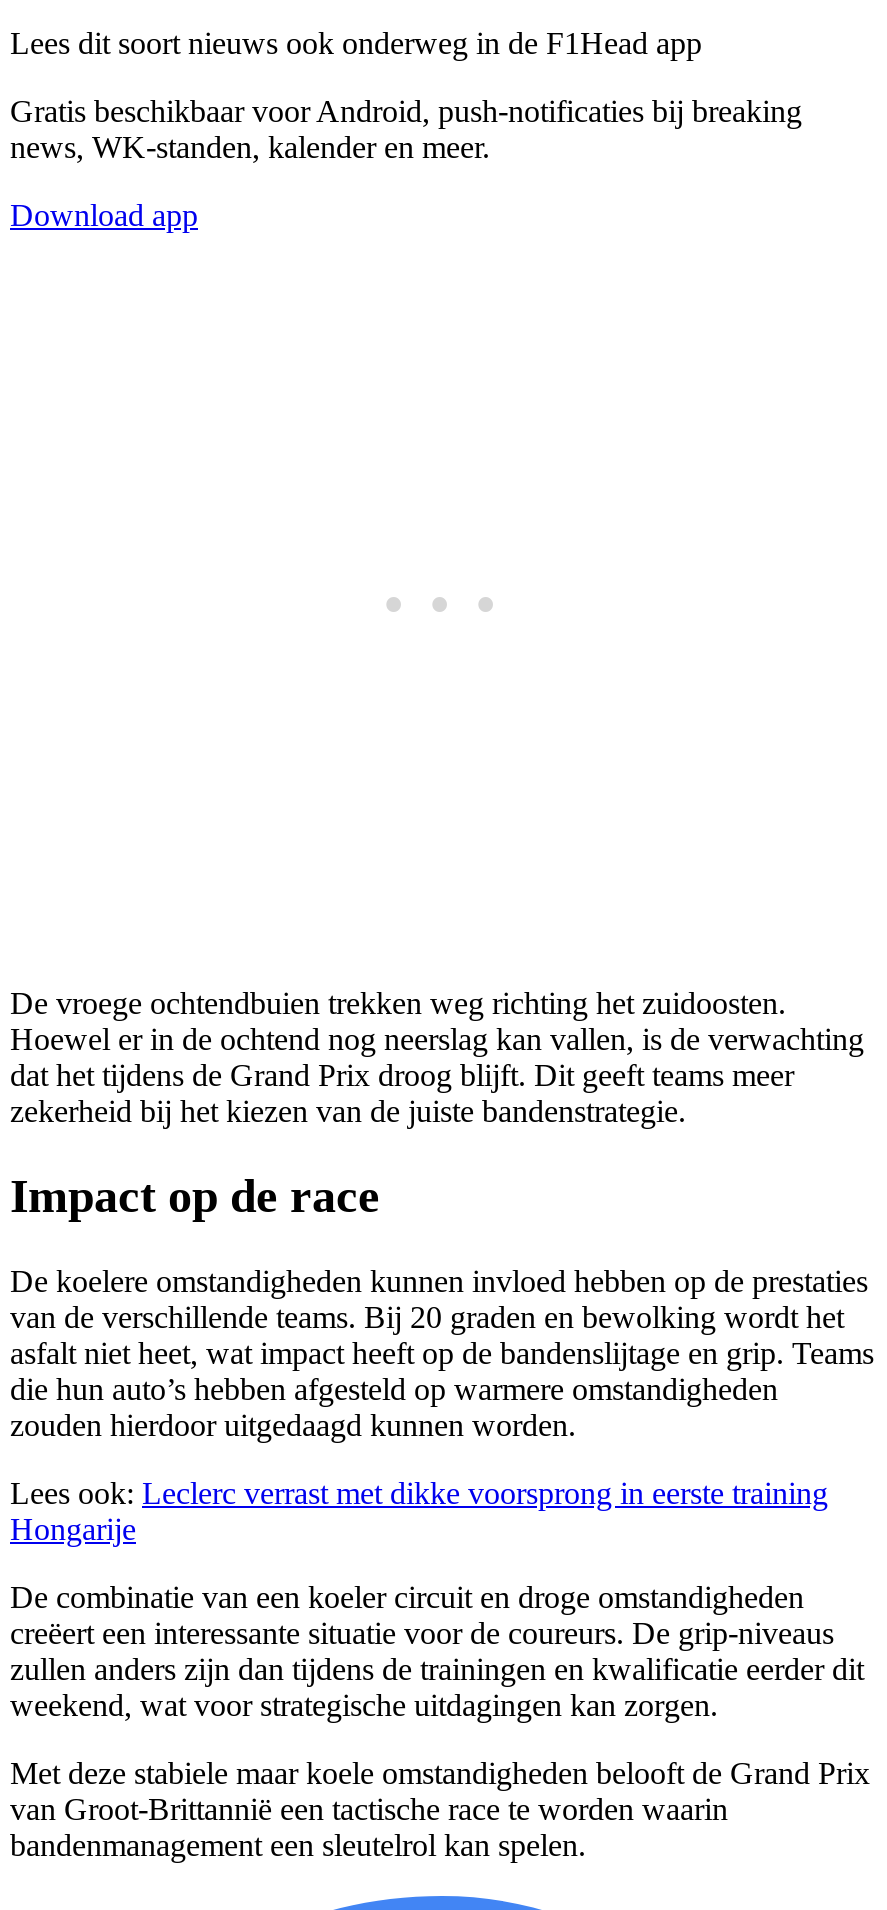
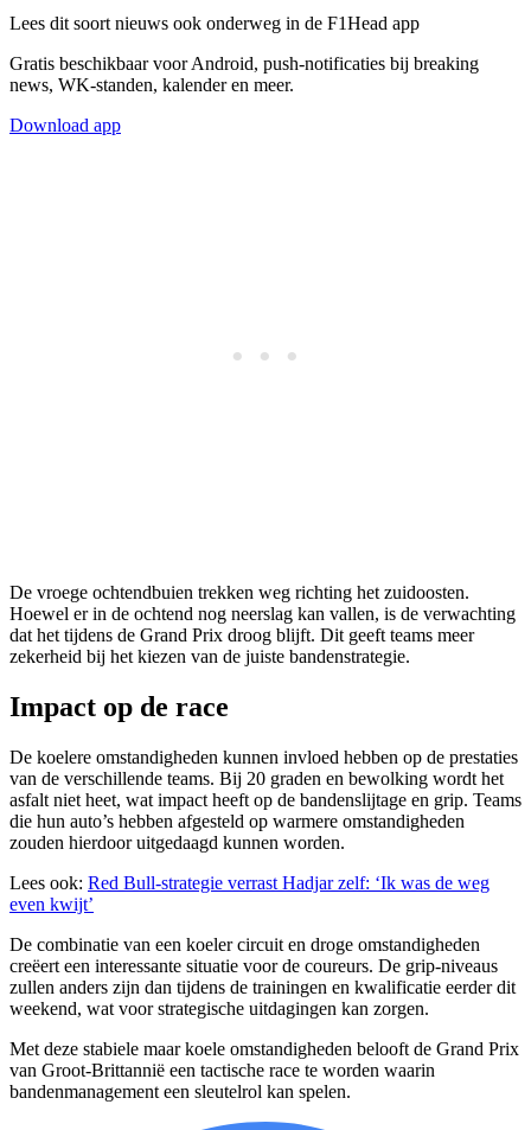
- Lees ook: Leclerc verrast met dikke voorsprong in eerste training
- Hongarije
+ Lees ook: Red Bull-strategie verrast Hadjar zelf: ‘Ik was de weg
+ even kwijt’
